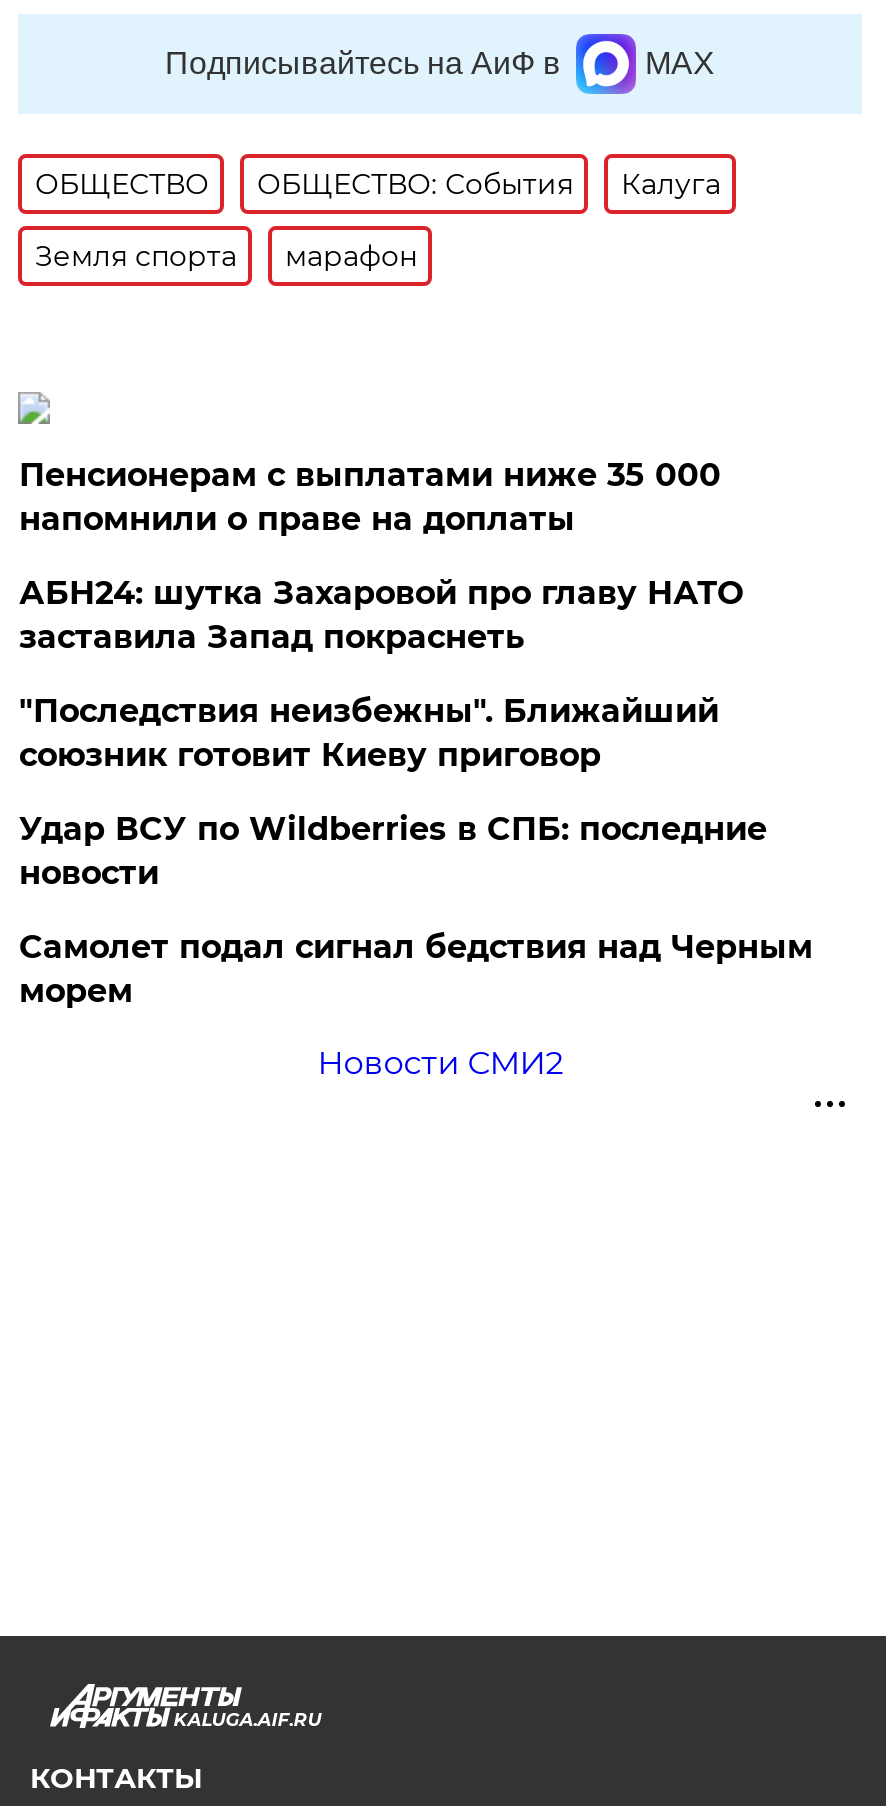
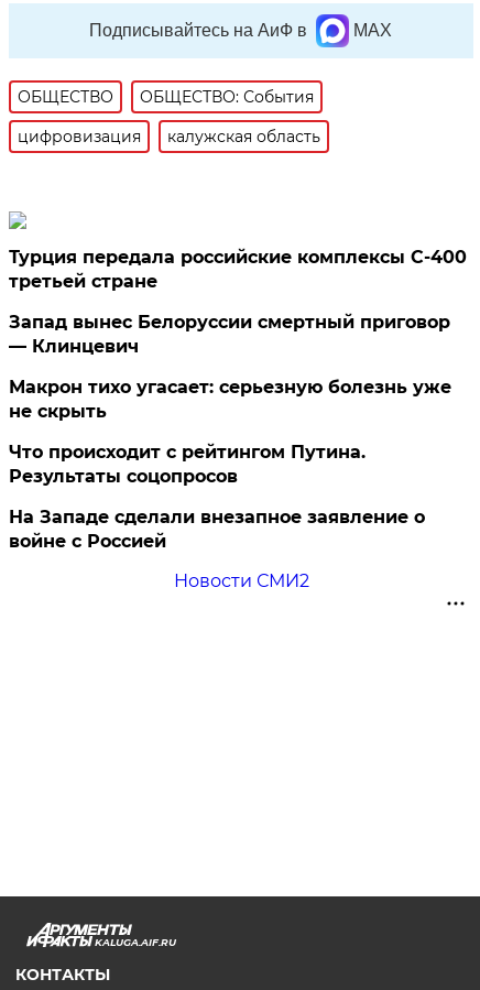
- Калуга
- Земля спорта
- марафон
+ цифровизация
+ калужская область

- Пенсионерам с выплатами ниже 35 000
- напомнили о праве на доплаты
- АБН24: шутка Захаровой про главу НАТО
- заставила Запад покраснеть
- "Последствия неизбежны". Ближайший
- союзник готовит Киеву приговор
- Удар ВСУ по Wildberries в СПБ: последние
- новости
- Самолет подал сигнал бедствия над Черным
- морем
+ Турция передала российские комплексы С-400
+ третьей стране
+ Запад вынес Белоруссии смертный приговор
+ — Клинцевич
+ Макрон тихо угасает: серьезную болезнь уже
+ не скрыть
+ Что происходит с рейтингом Путина.
+ Результаты соцопросов
+ На Западе сделали внезапное заявление о
+ войне с Россией
